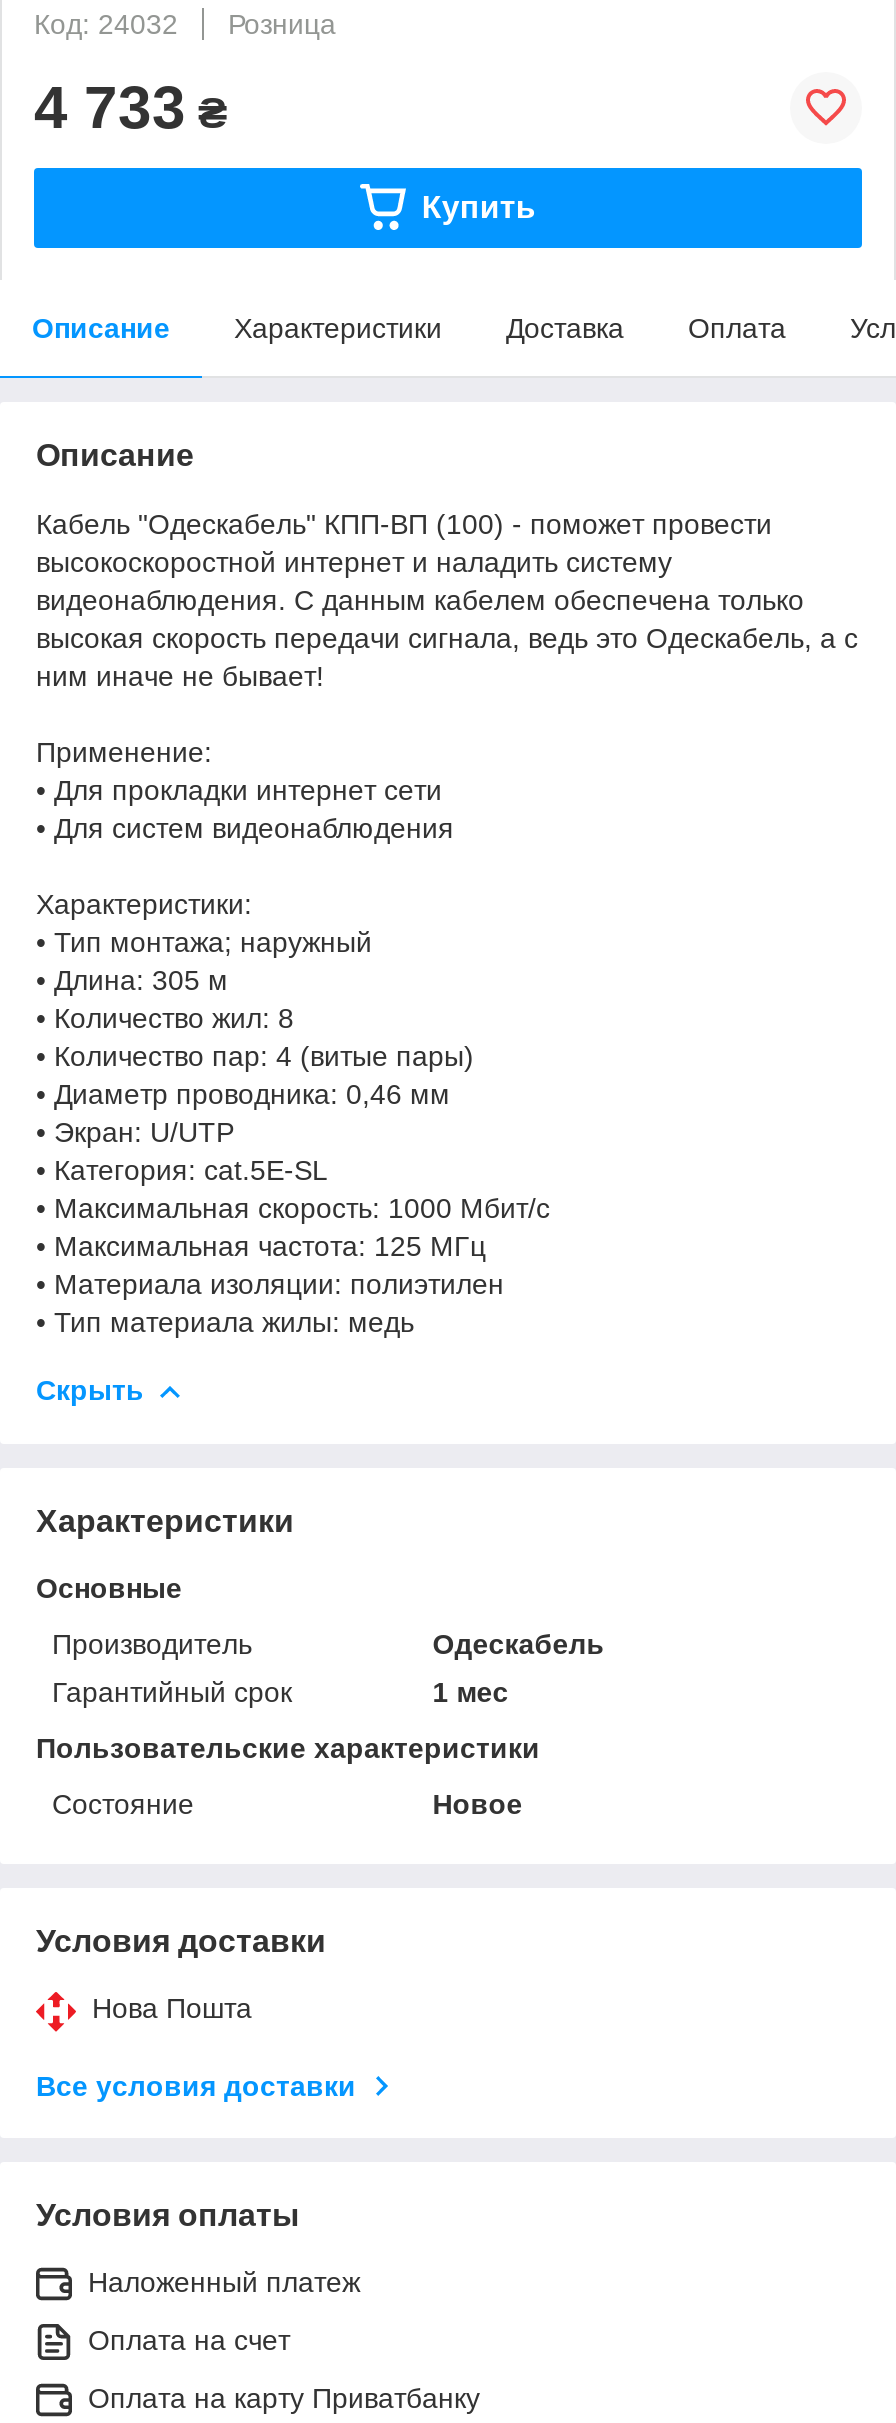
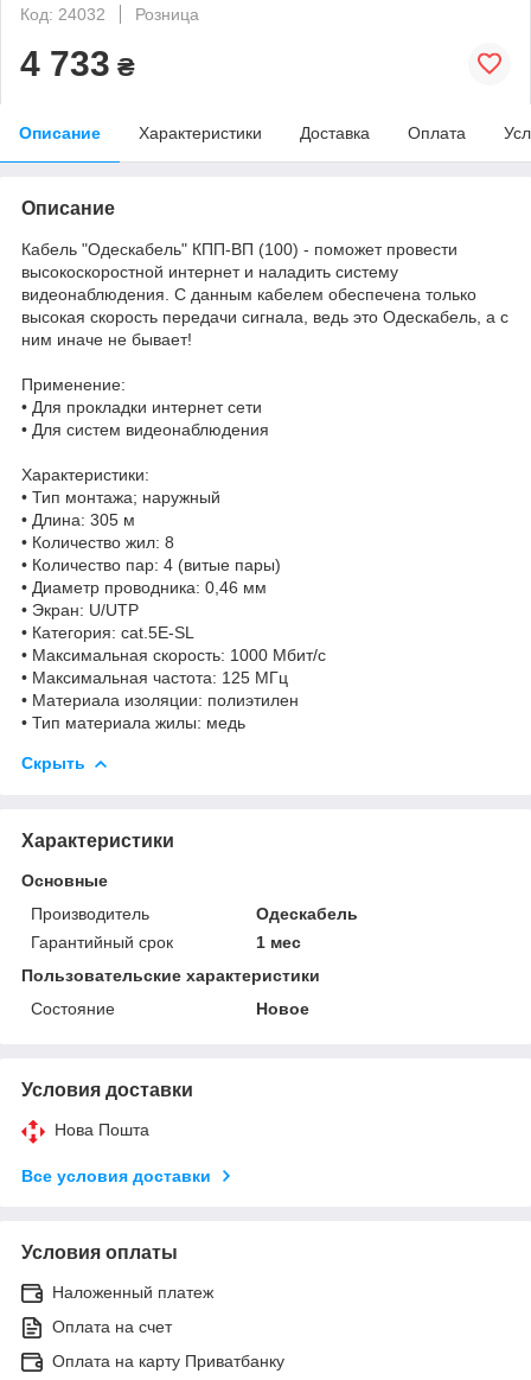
- Купить
